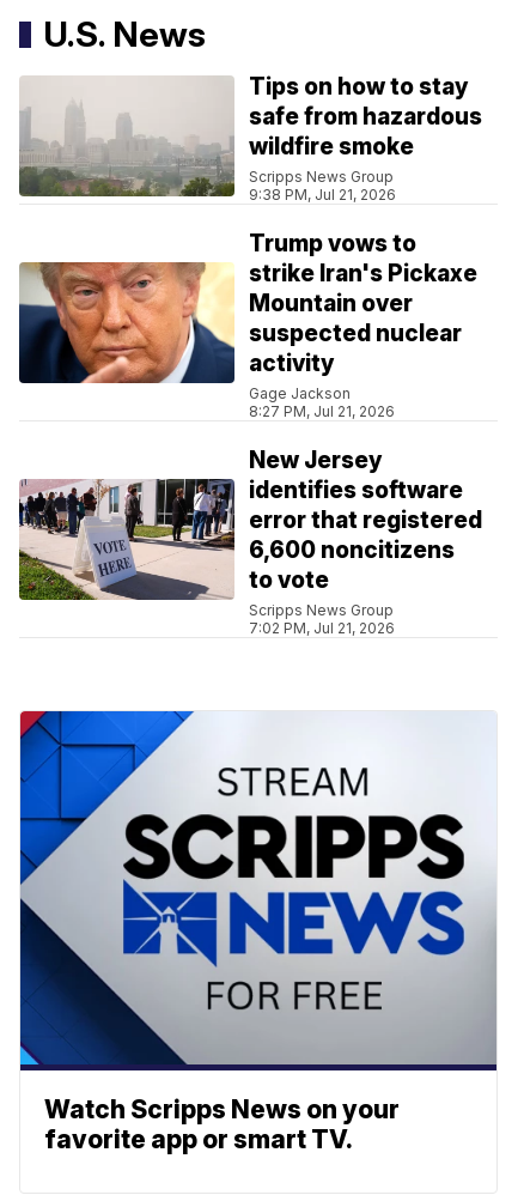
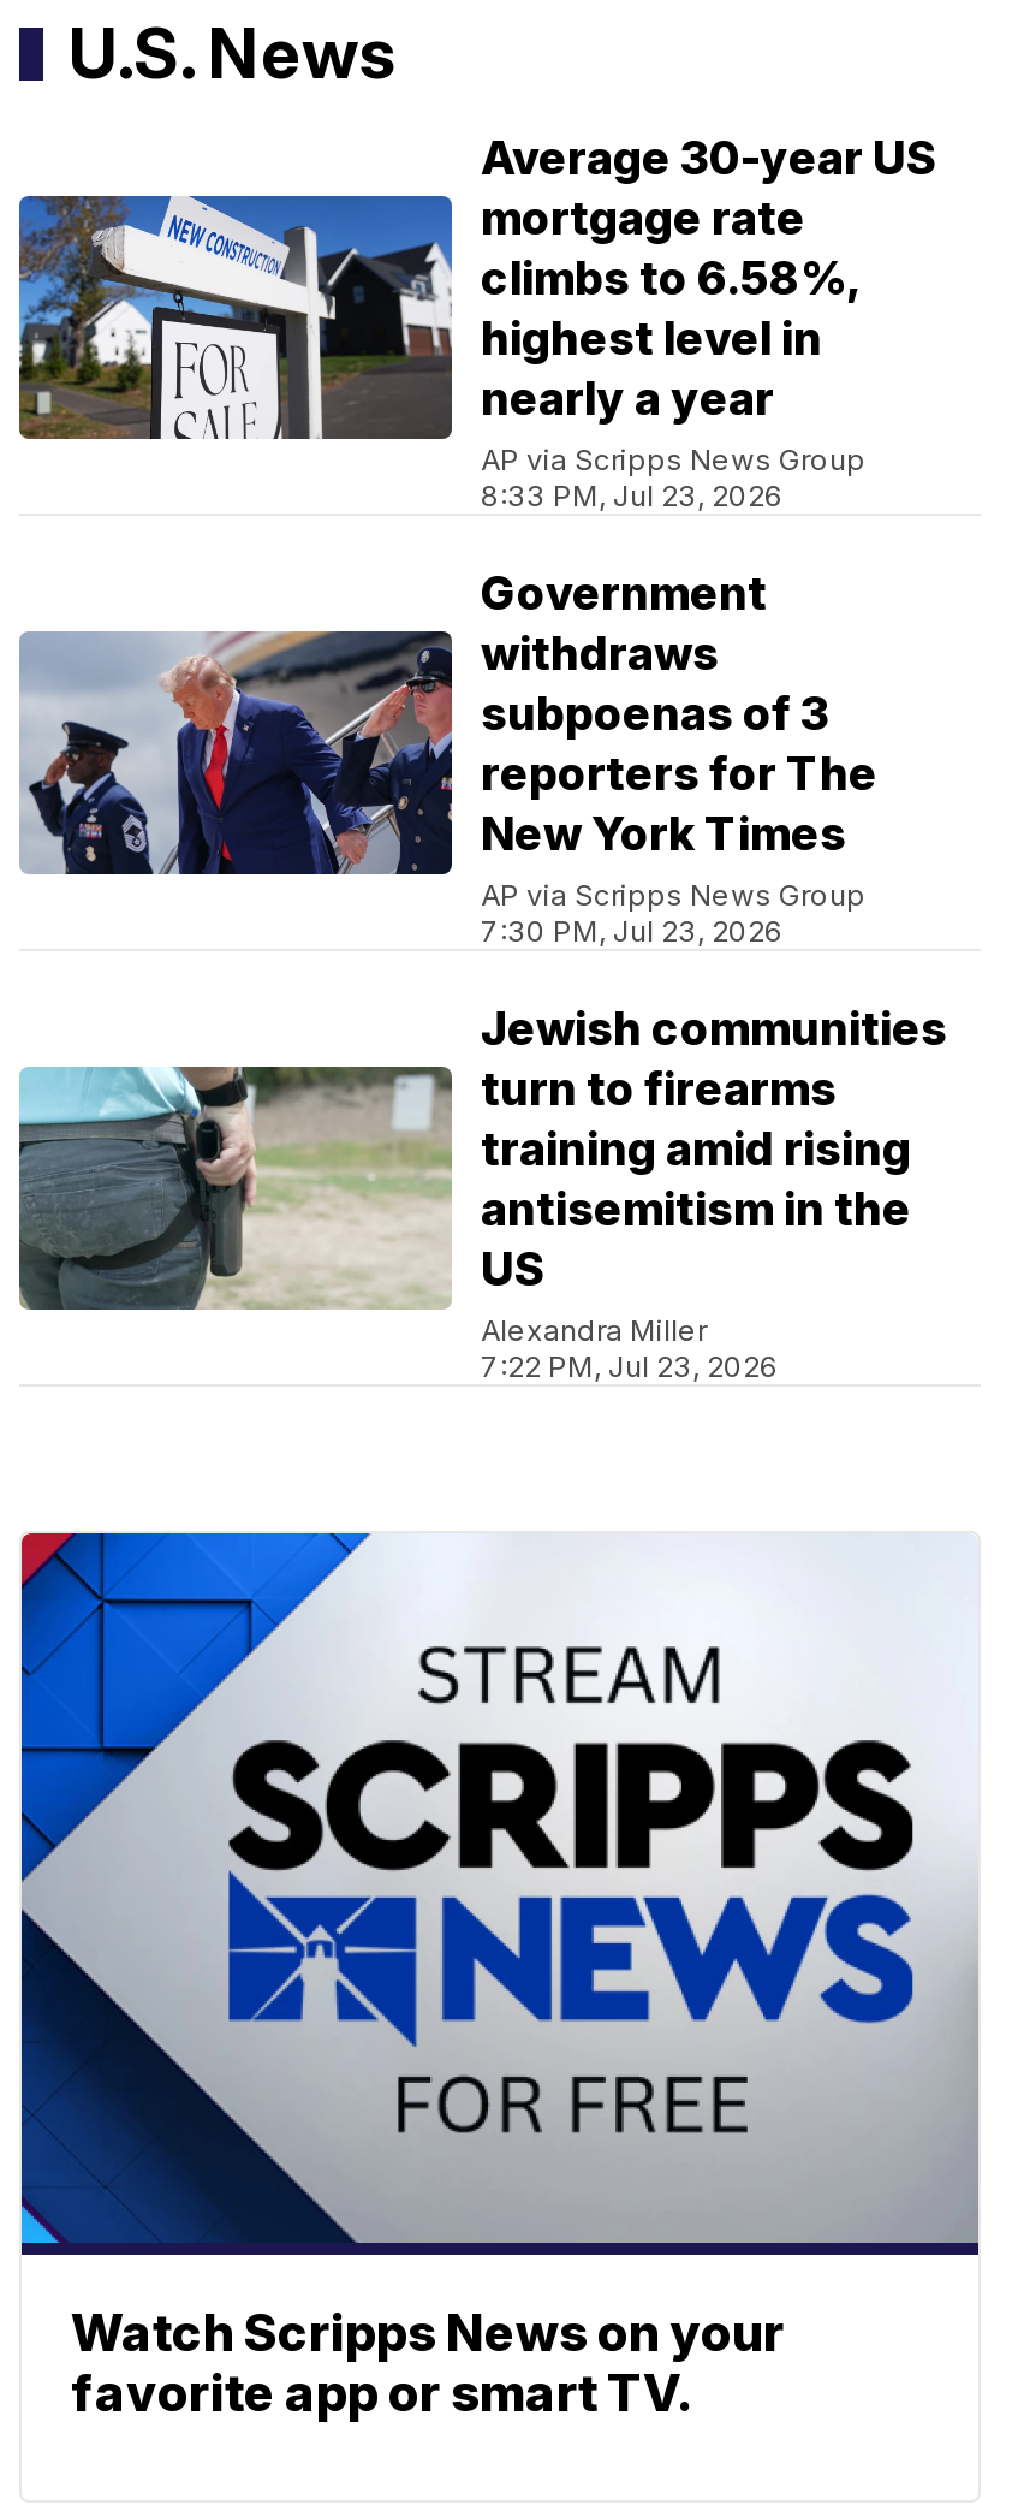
- [image]
- Tips on how to stay
- safe from hazardous
- wildfire smoke
- Scripps News Group
- 9:38 PM, Jul 21, 2026
+ [image]
+ Average 30-year US
+ mortgage rate
+ climbs to 6.58%,
+ highest level in
+ nearly a year
+ AP via Scripps News Group
+ 8:33 PM, Jul 23, 2026

- [image]
- Trump vows to
- strike Iran's Pickaxe
- Mountain over
- suspected nuclear
- activity
- Gage Jackson
- 8:27 PM, Jul 21, 2026
+ [image]
+ Government
+ withdraws
+ subpoenas of 3
+ reporters for The
+ New York Times
+ AP via Scripps News Group
+ 7:30 PM, Jul 23, 2026

- [image]
- New Jersey
- identifies software
- error that registered
- 6,600 noncitizens
- to vote
- Scripps News Group
- 7:02 PM, Jul 21, 2026
+ [image]
+ Jewish communities
+ turn to firearms
+ training amid rising
+ antisemitism in the
+ US
+ Alexandra Miller
+ 7:22 PM, Jul 23, 2026
